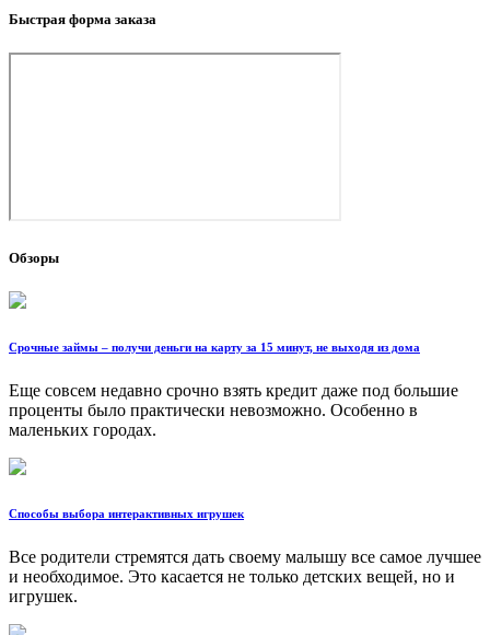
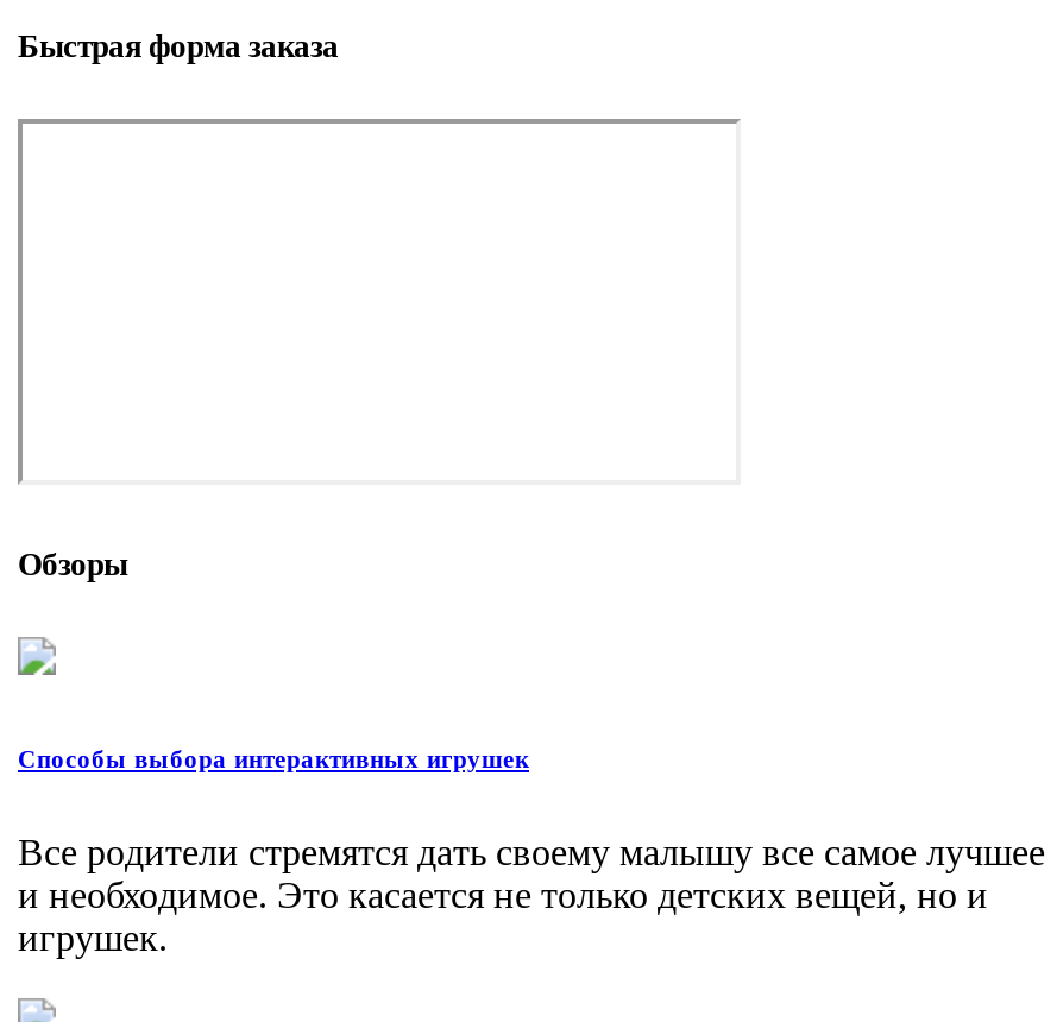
- Срочные займы – получи деньги на карту за 15 минут, не выходя из дома
- Еще совсем недавно срочно взять кредит даже под большие
- проценты было практически невозможно. Особенно в
- маленьких городах.
